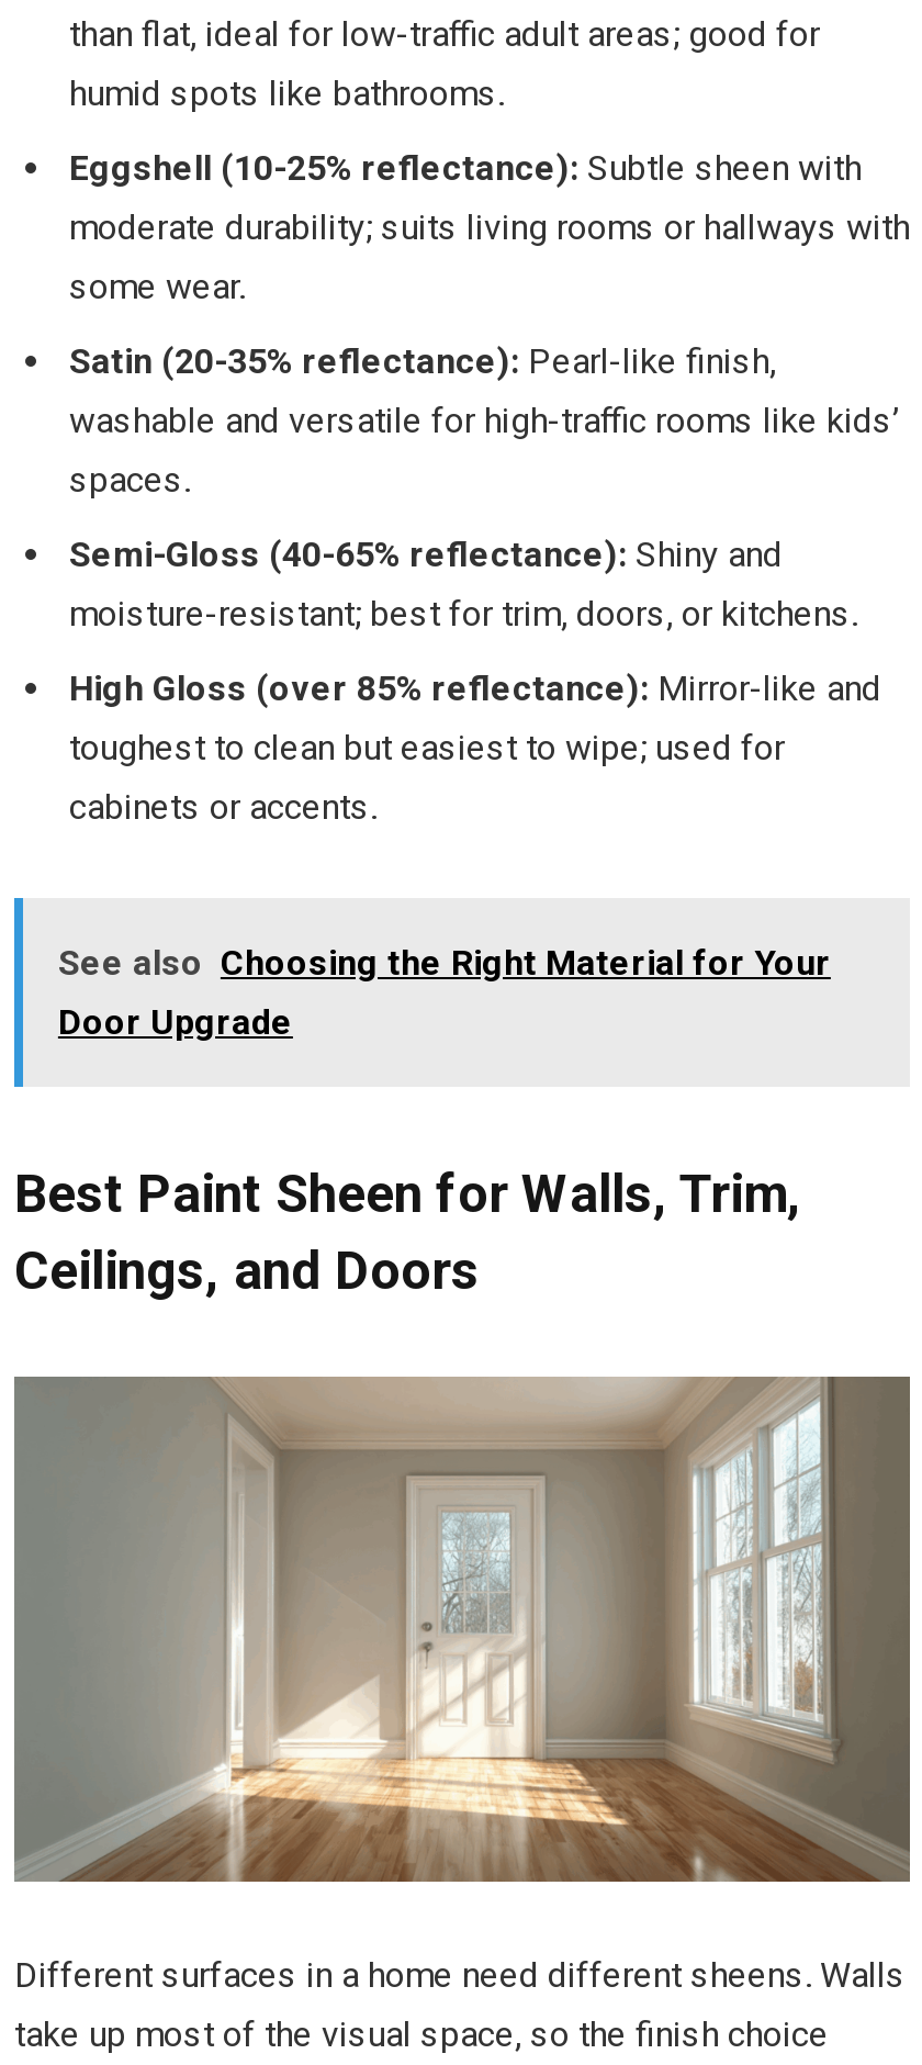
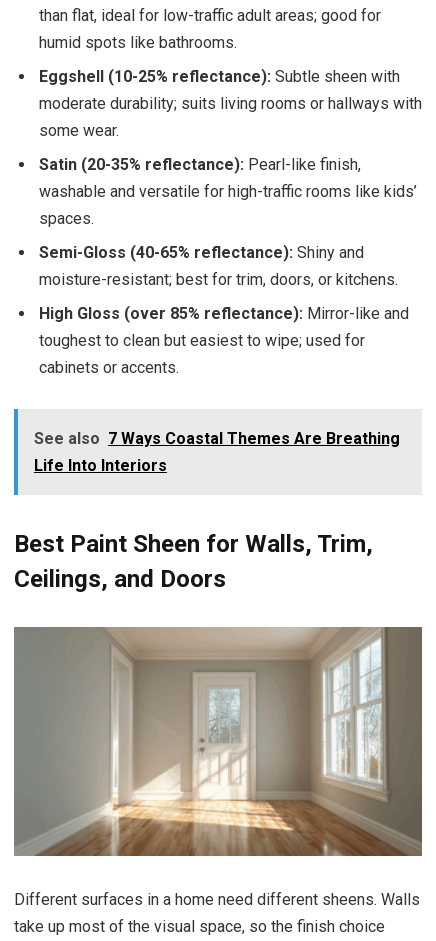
- See also Choosing the Right Material for Your
- Door Upgrade
+ See also 7 Ways Coastal Themes Are Breathing
+ Life Into Interiors
